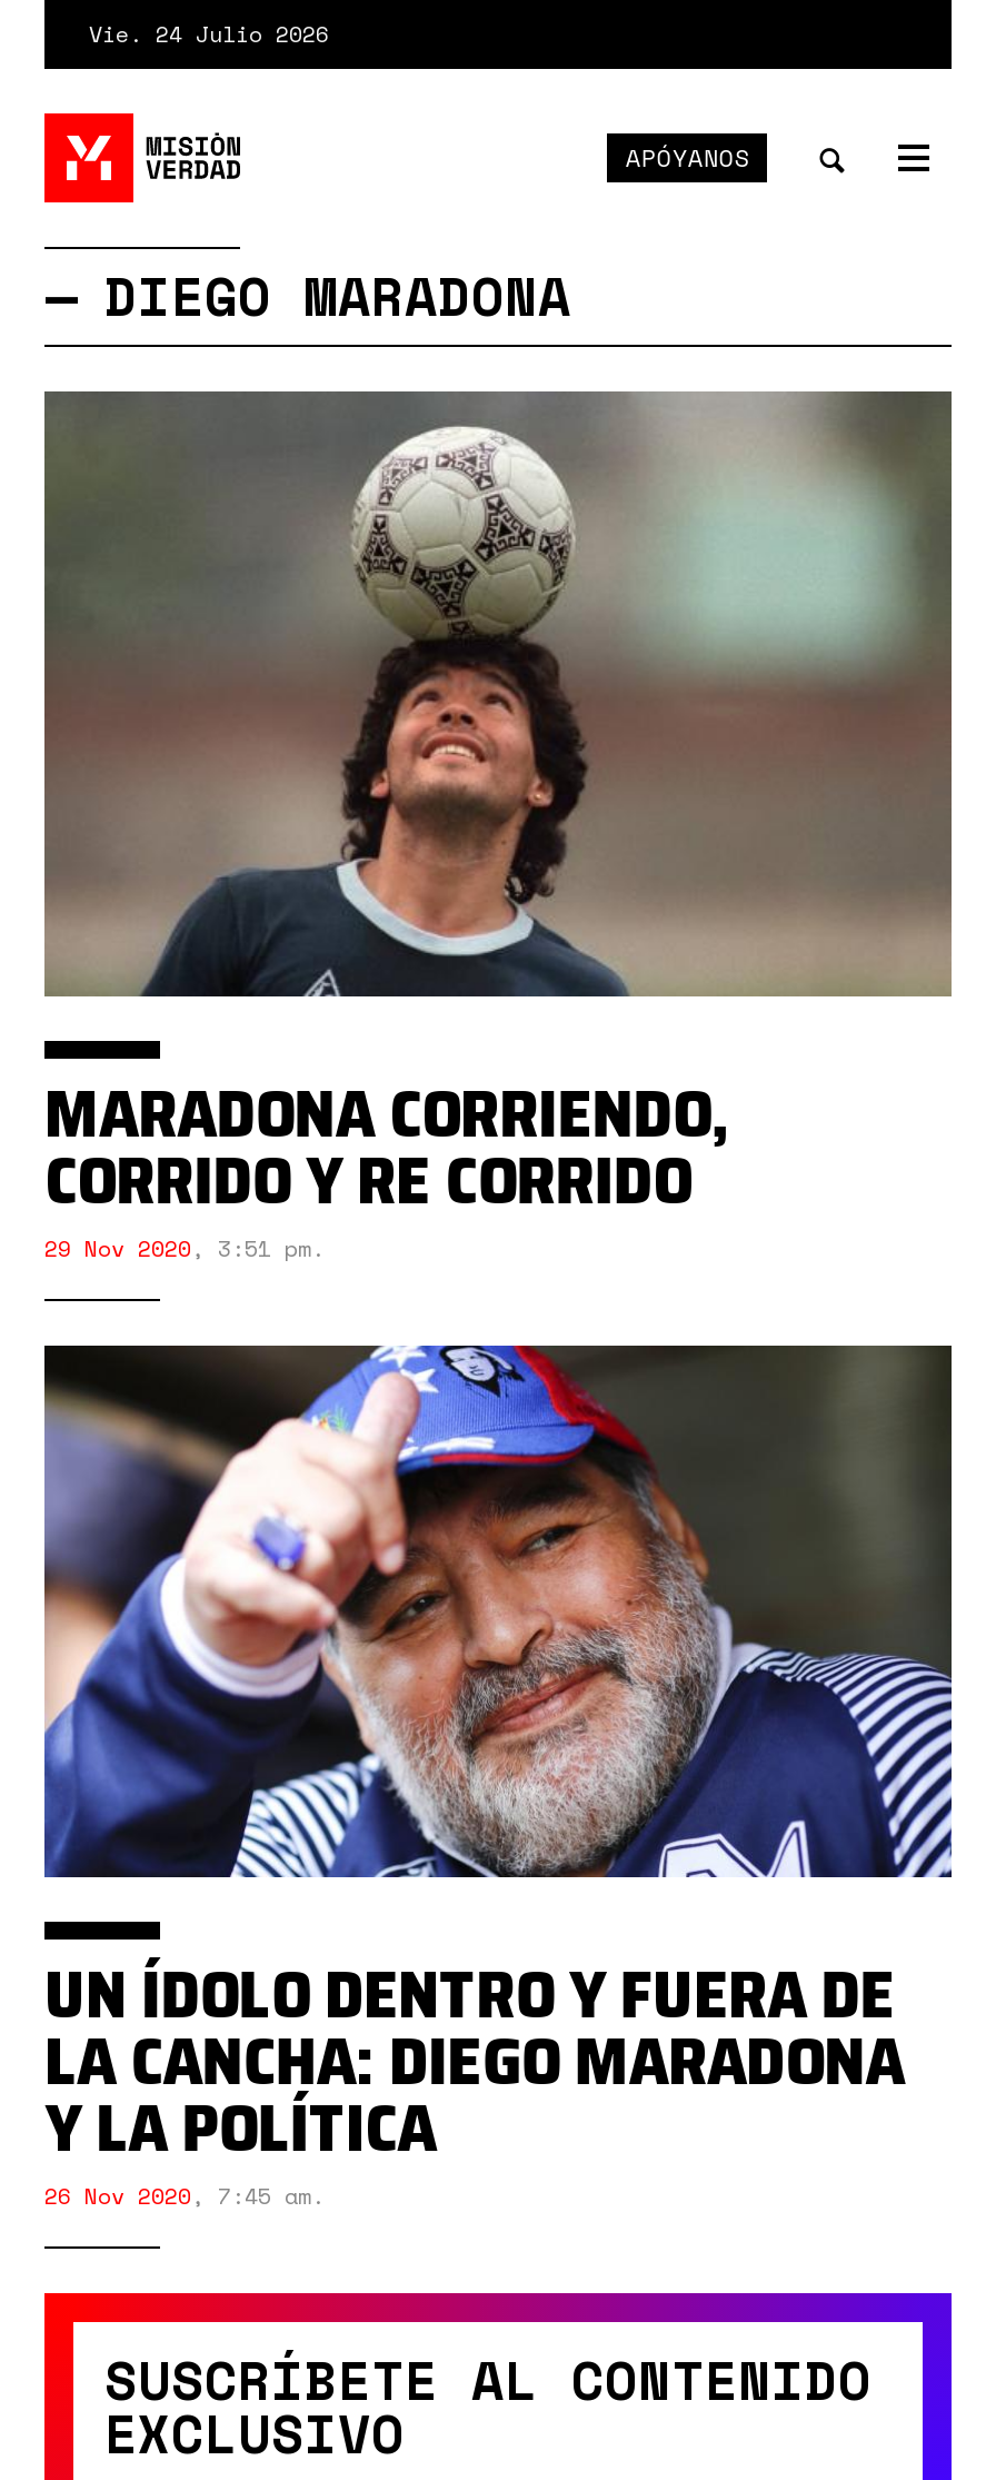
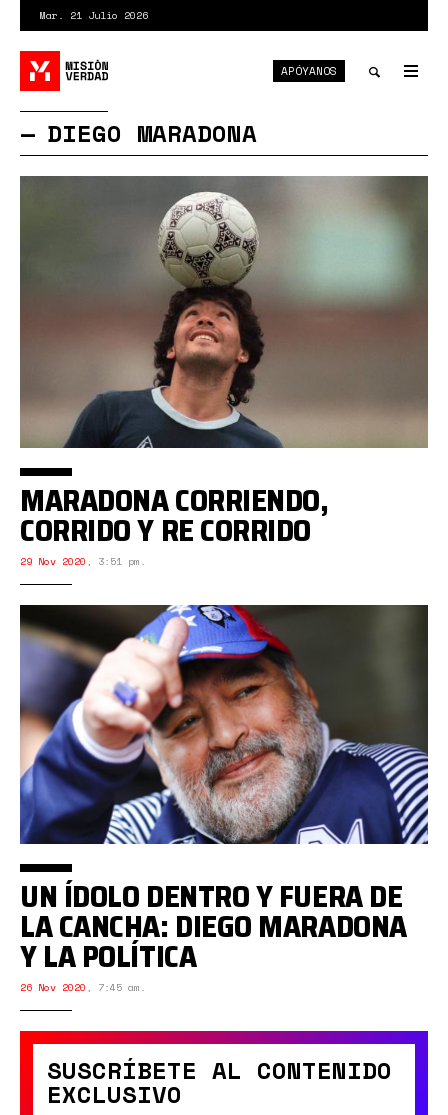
- Vie. 24 Julio 2026
+ Mar. 21 Julio 2026
